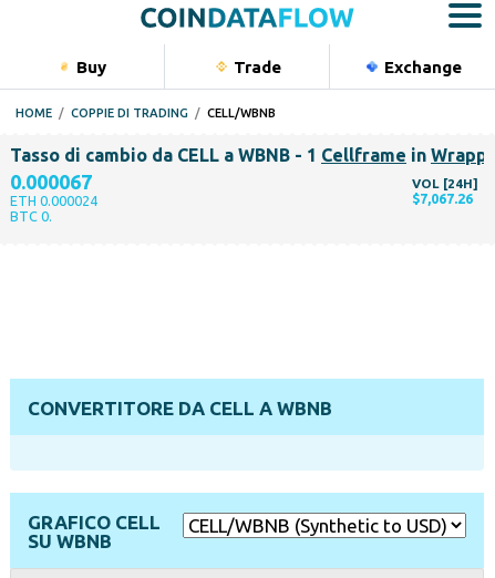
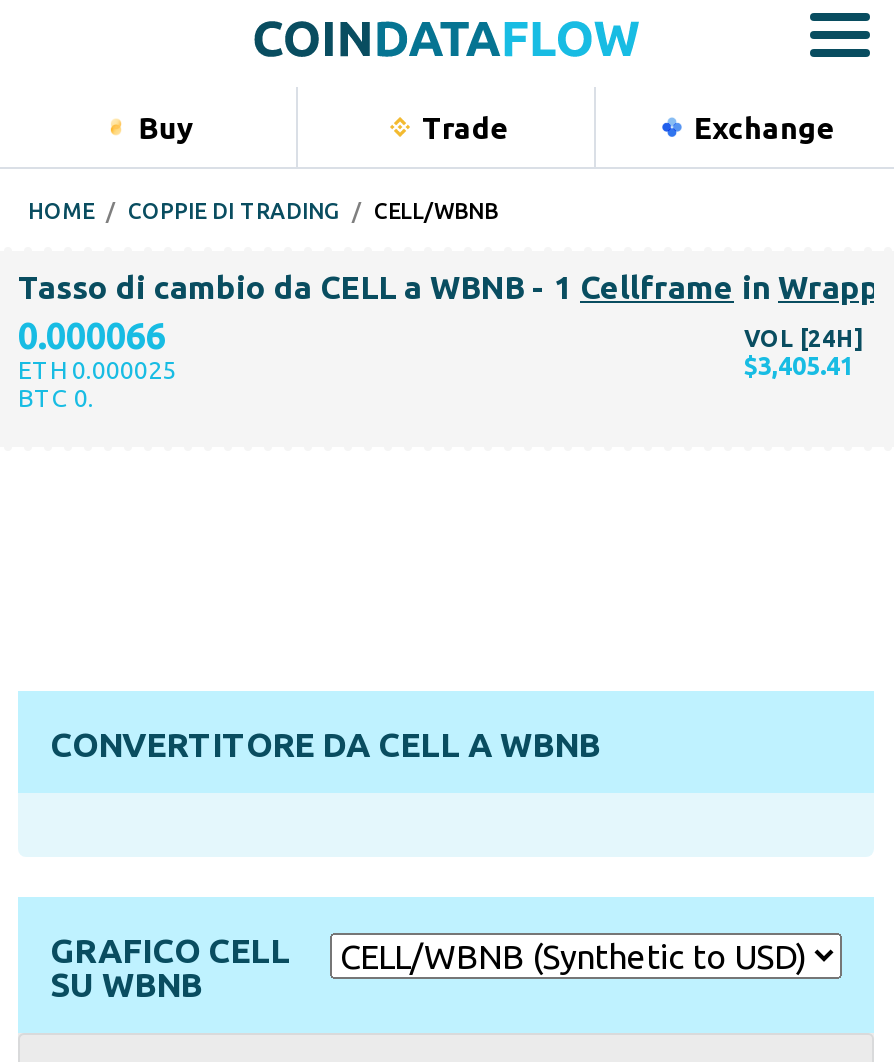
- 0.000067
+ 0.000066

- ETH 0.000024
+ ETH 0.000025

- $7,067.26
+ $3,405.41
